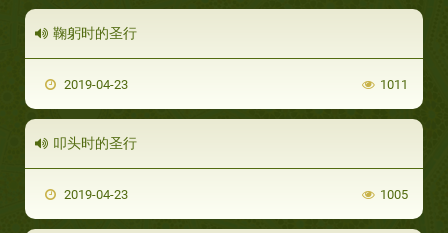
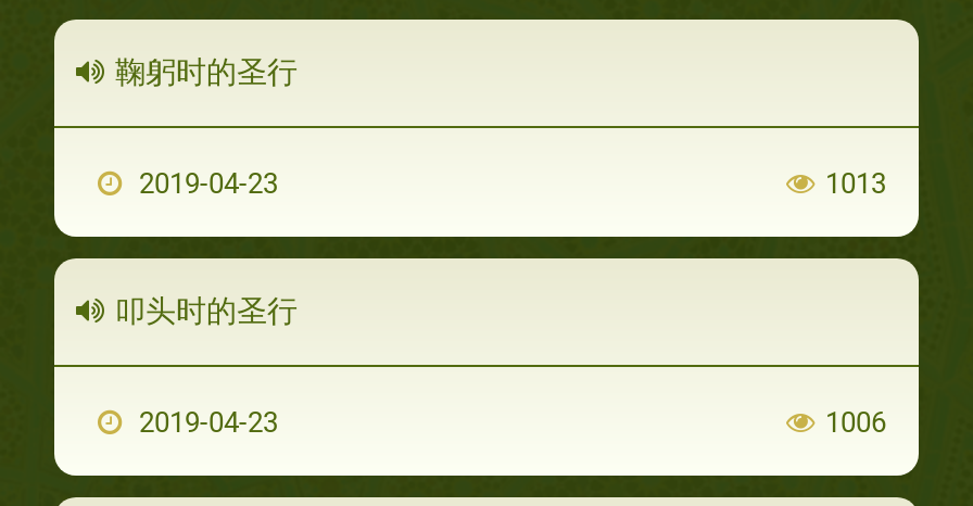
- 1011
+ 1013

- 1005
+ 1006
